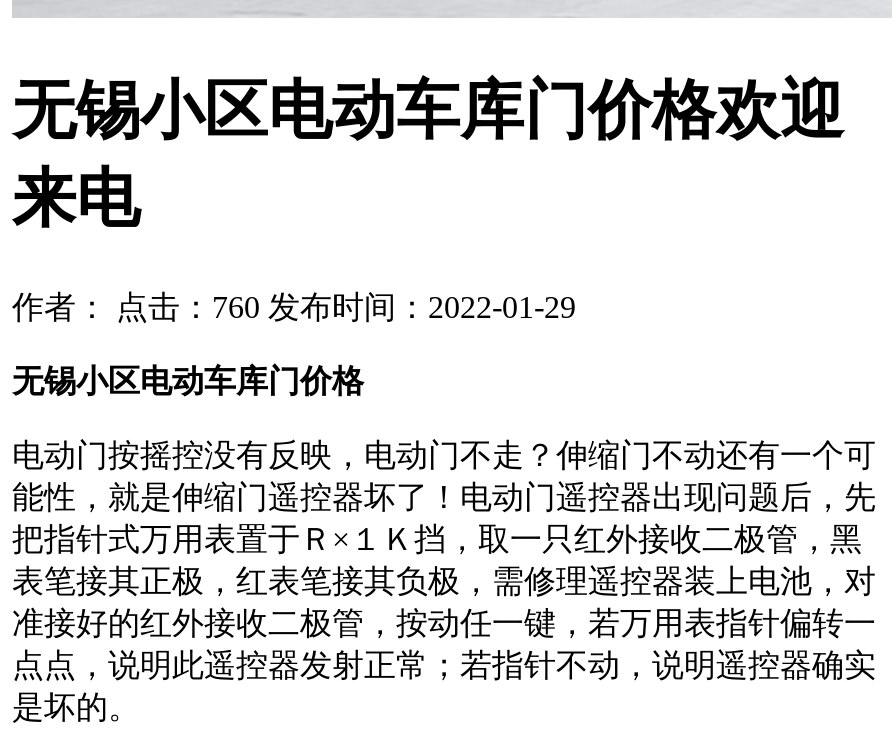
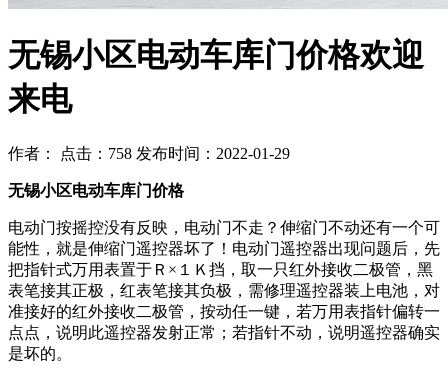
- 作者： 点击：760 发布时间：2022-01-29
+ 作者： 点击：758 发布时间：2022-01-29
